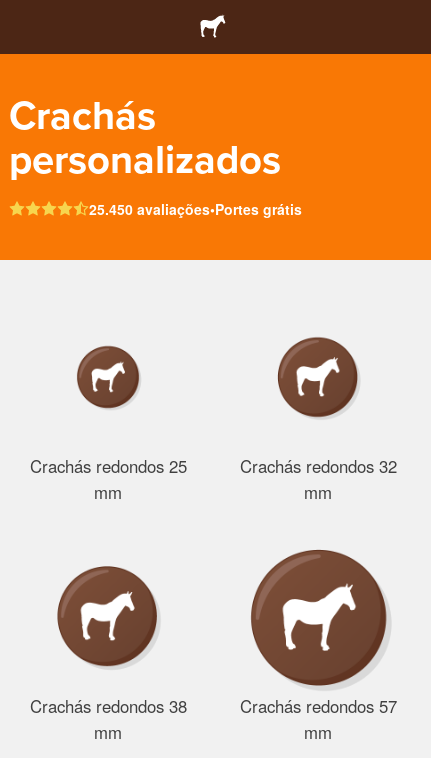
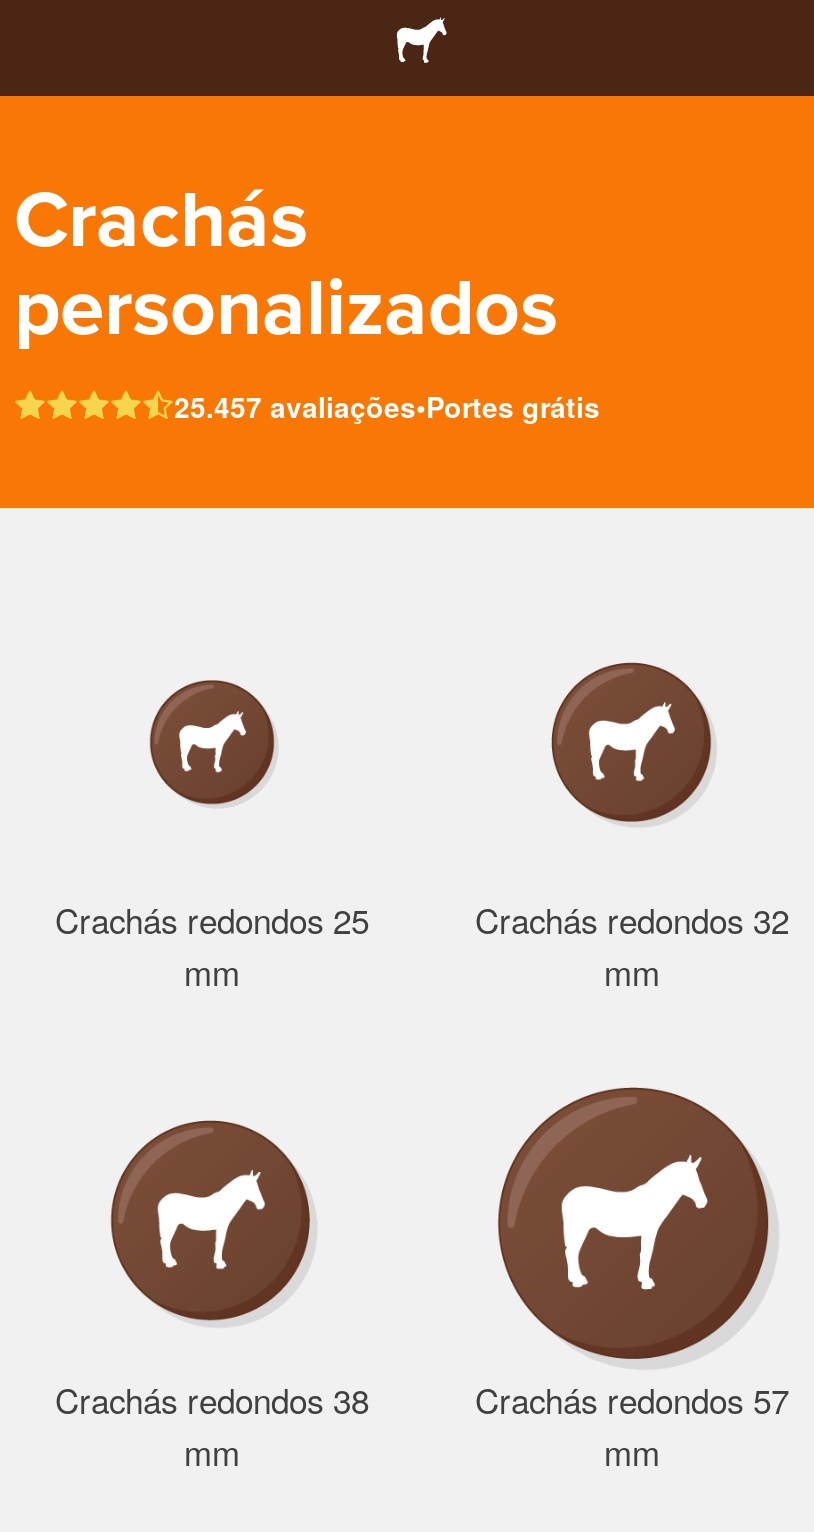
- 25.450 avaliações•Portes grátis
+ 25.457 avaliações•Portes grátis
